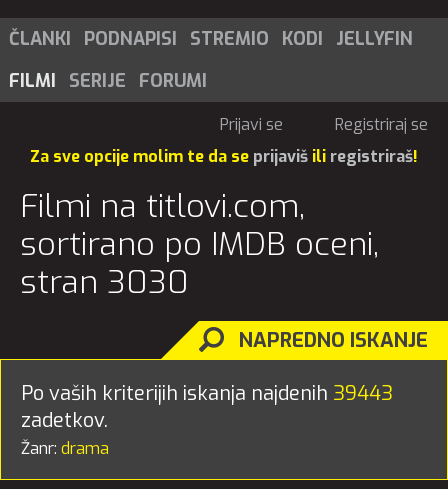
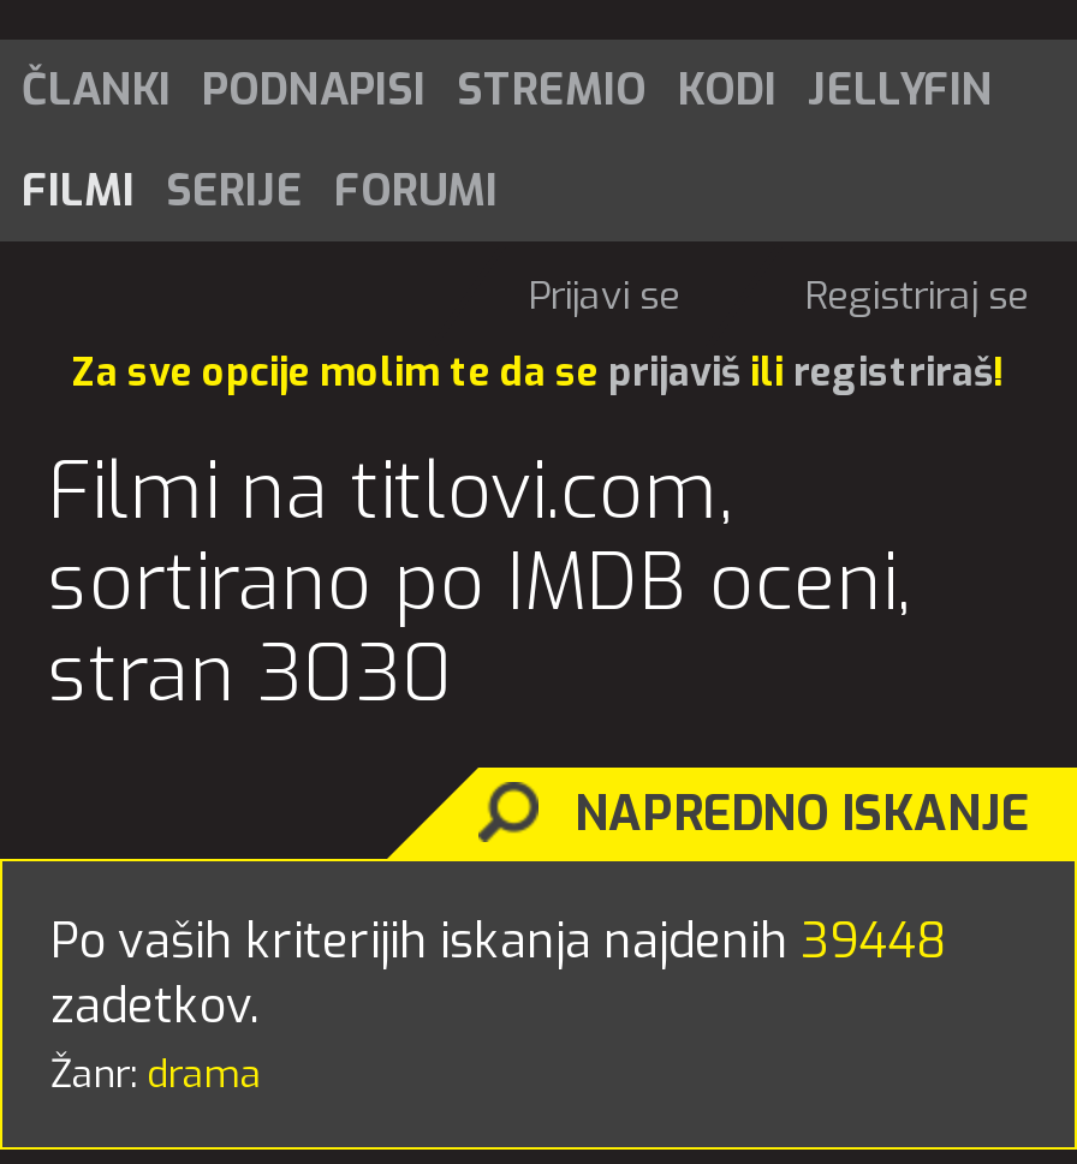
- Po vaših kriterijih iskanja najdenih 39443
+ Po vaših kriterijih iskanja najdenih 39448
